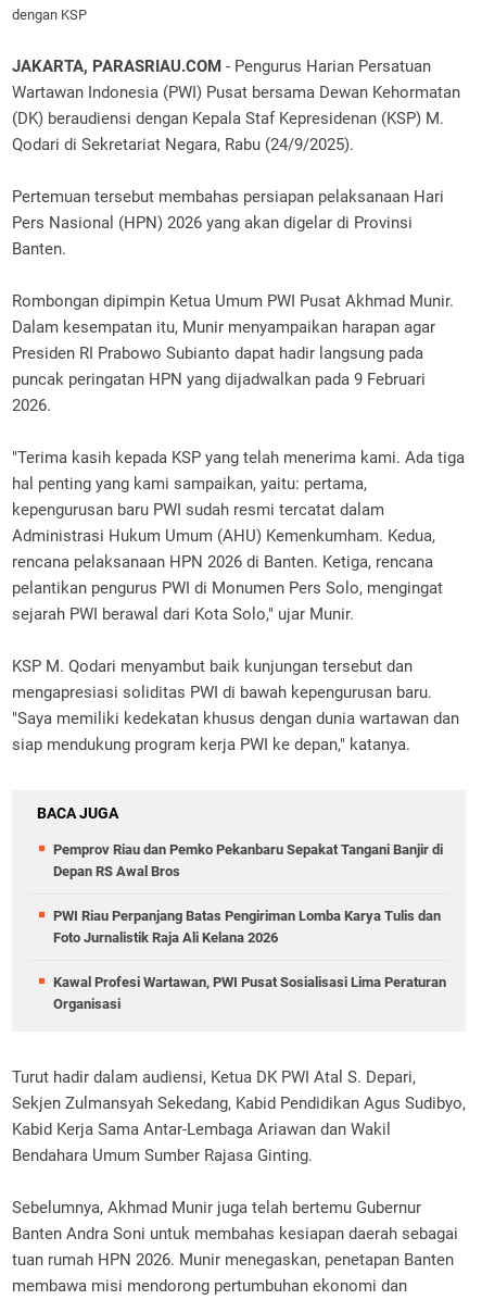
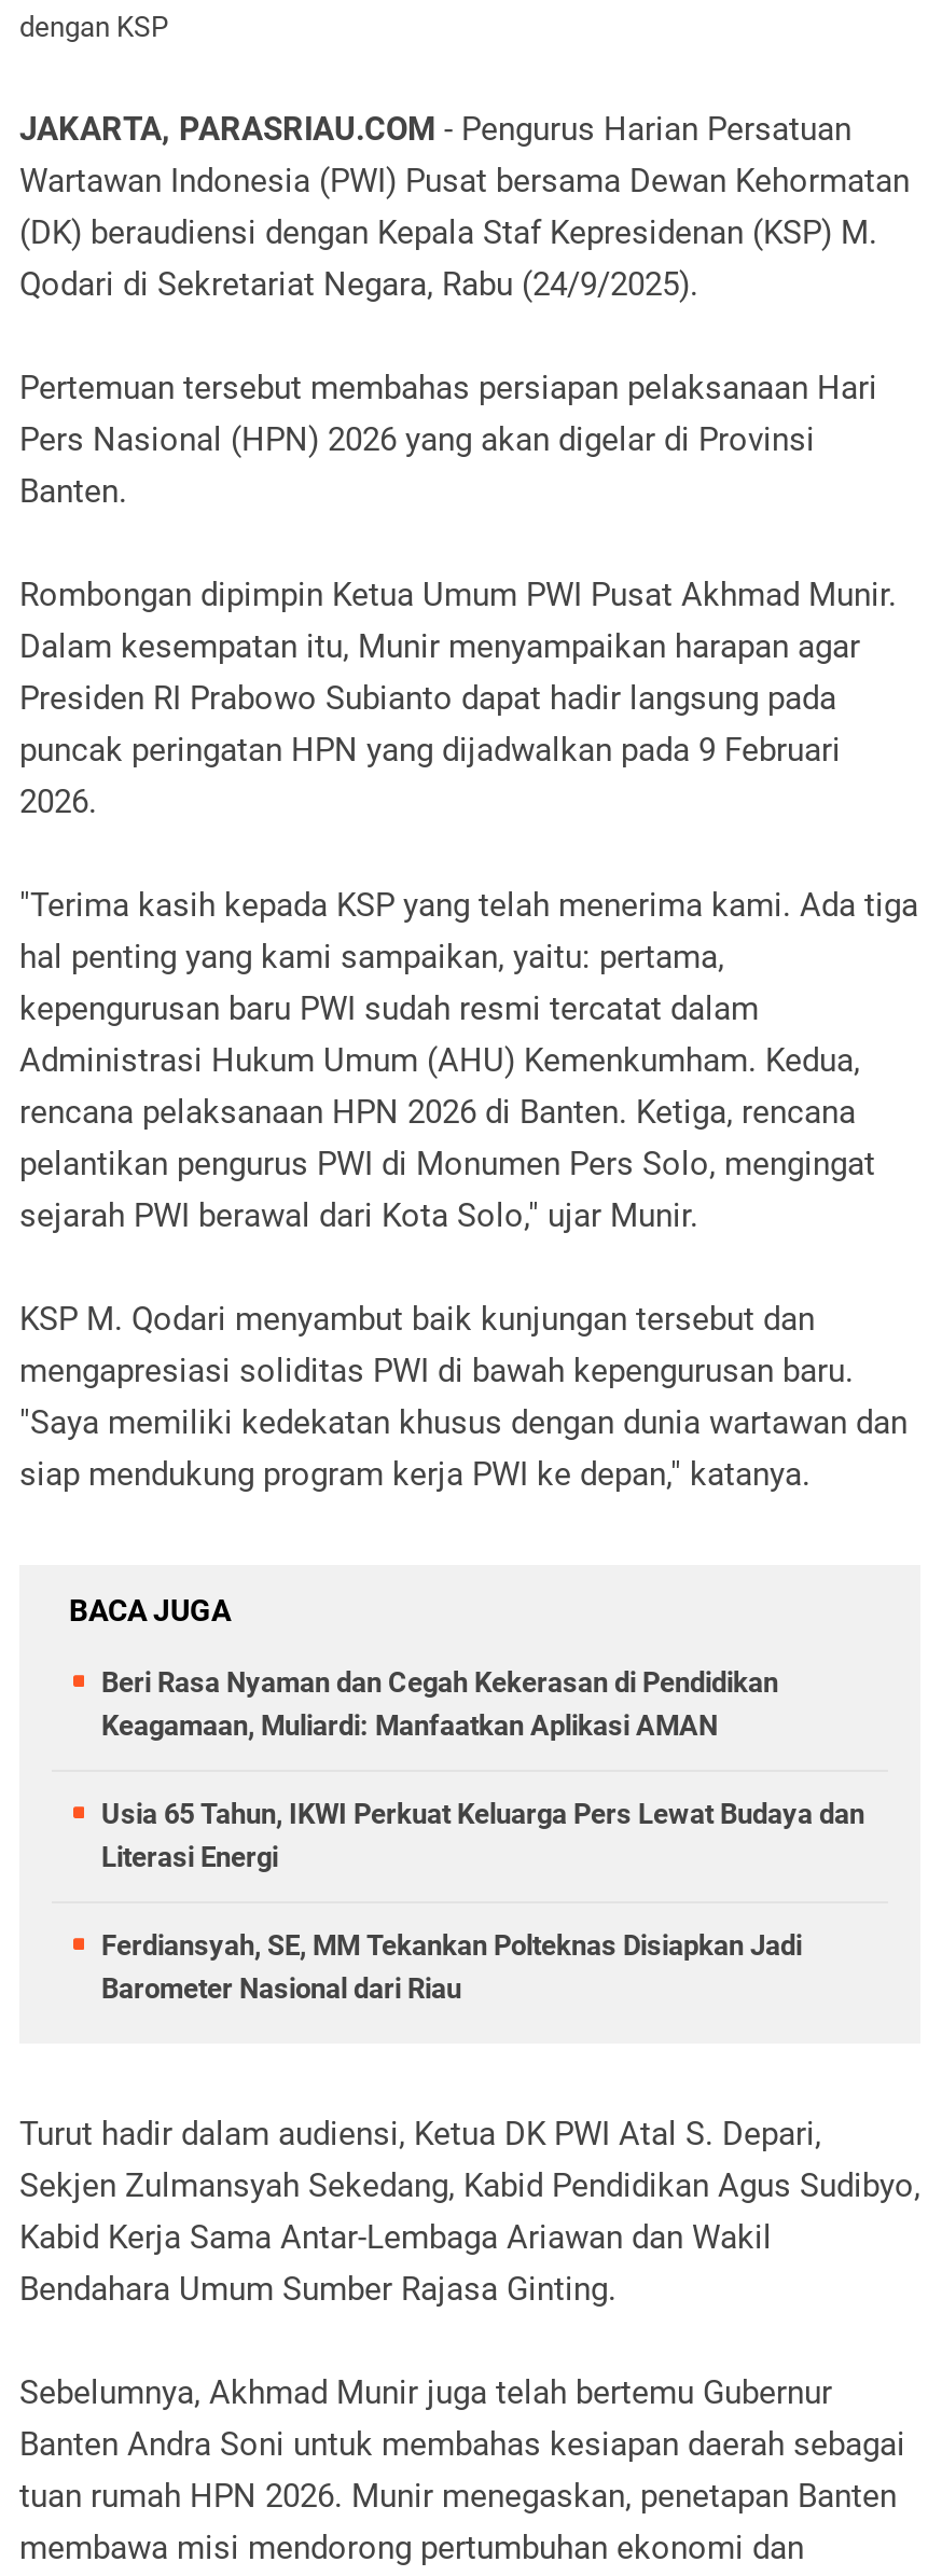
- Pemprov Riau dan Pemko Pekanbaru Sepakat Tangani Banjir di
- Depan RS Awal Bros
+ Beri Rasa Nyaman dan Cegah Kekerasan di Pendidikan
+ Keagamaan, Muliardi: Manfaatkan Aplikasi AMAN

- PWI Riau Perpanjang Batas Pengiriman Lomba Karya Tulis dan
- Foto Jurnalistik Raja Ali Kelana 2026
+ Usia 65 Tahun, IKWI Perkuat Keluarga Pers Lewat Budaya dan
+ Literasi Energi

- Kawal Profesi Wartawan, PWI Pusat Sosialisasi Lima Peraturan
- Organisasi
+ Ferdiansyah, SE, MM Tekankan Polteknas Disiapkan Jadi
+ Barometer Nasional dari Riau
